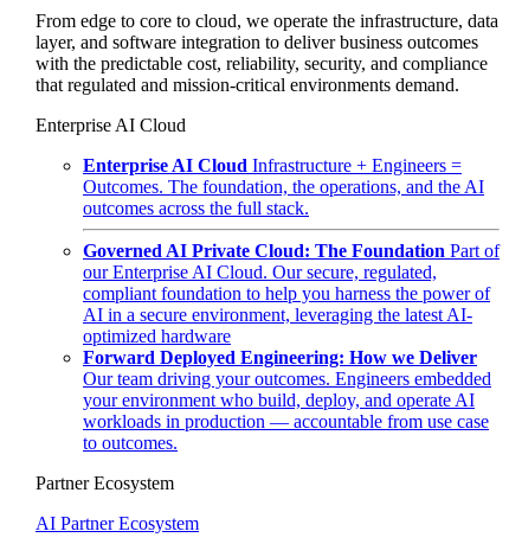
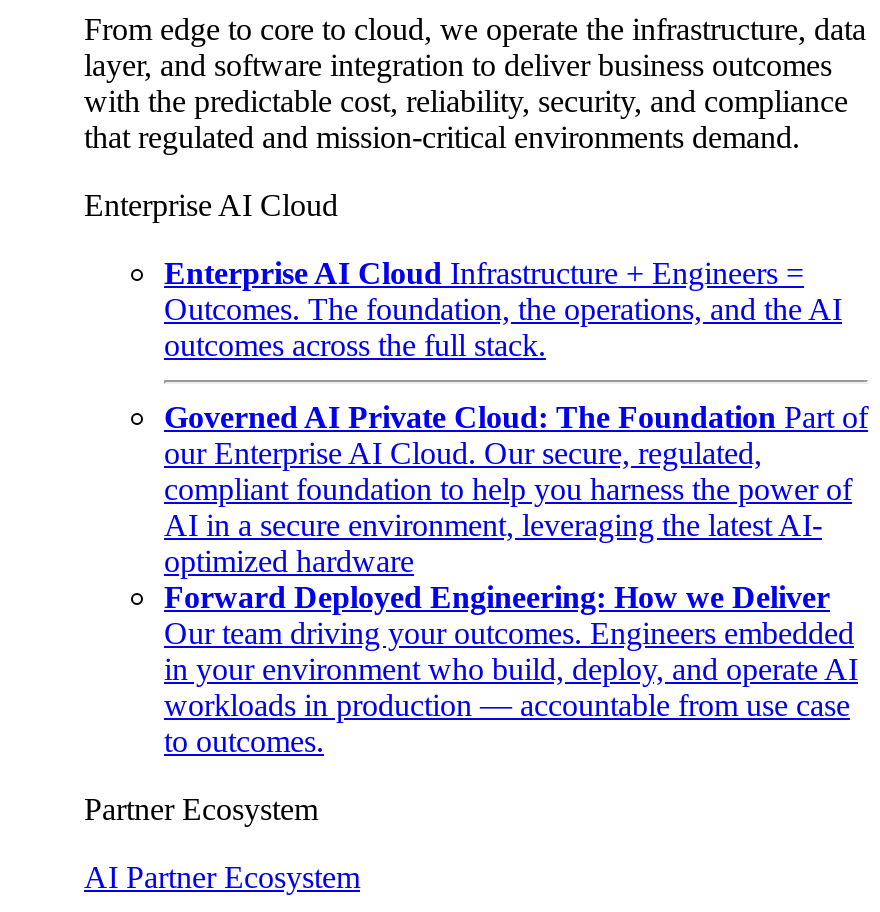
- your environment who build, deploy, and operate AI
+ in your environment who build, deploy, and operate AI
